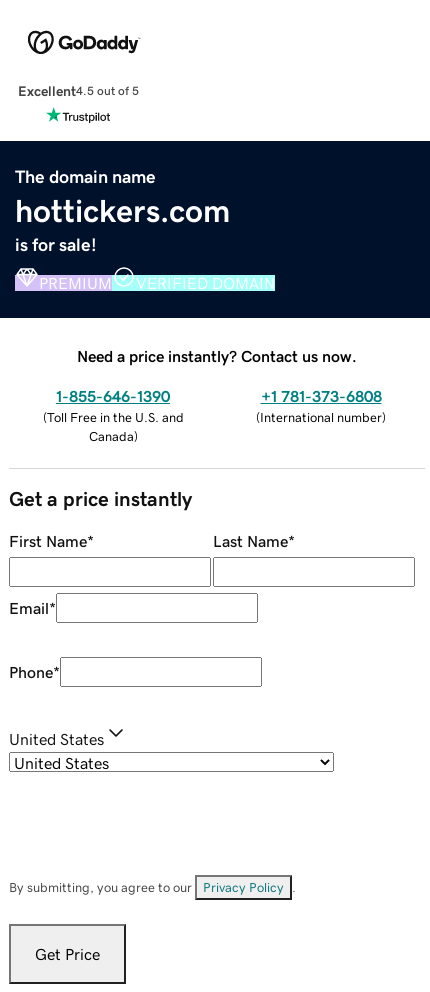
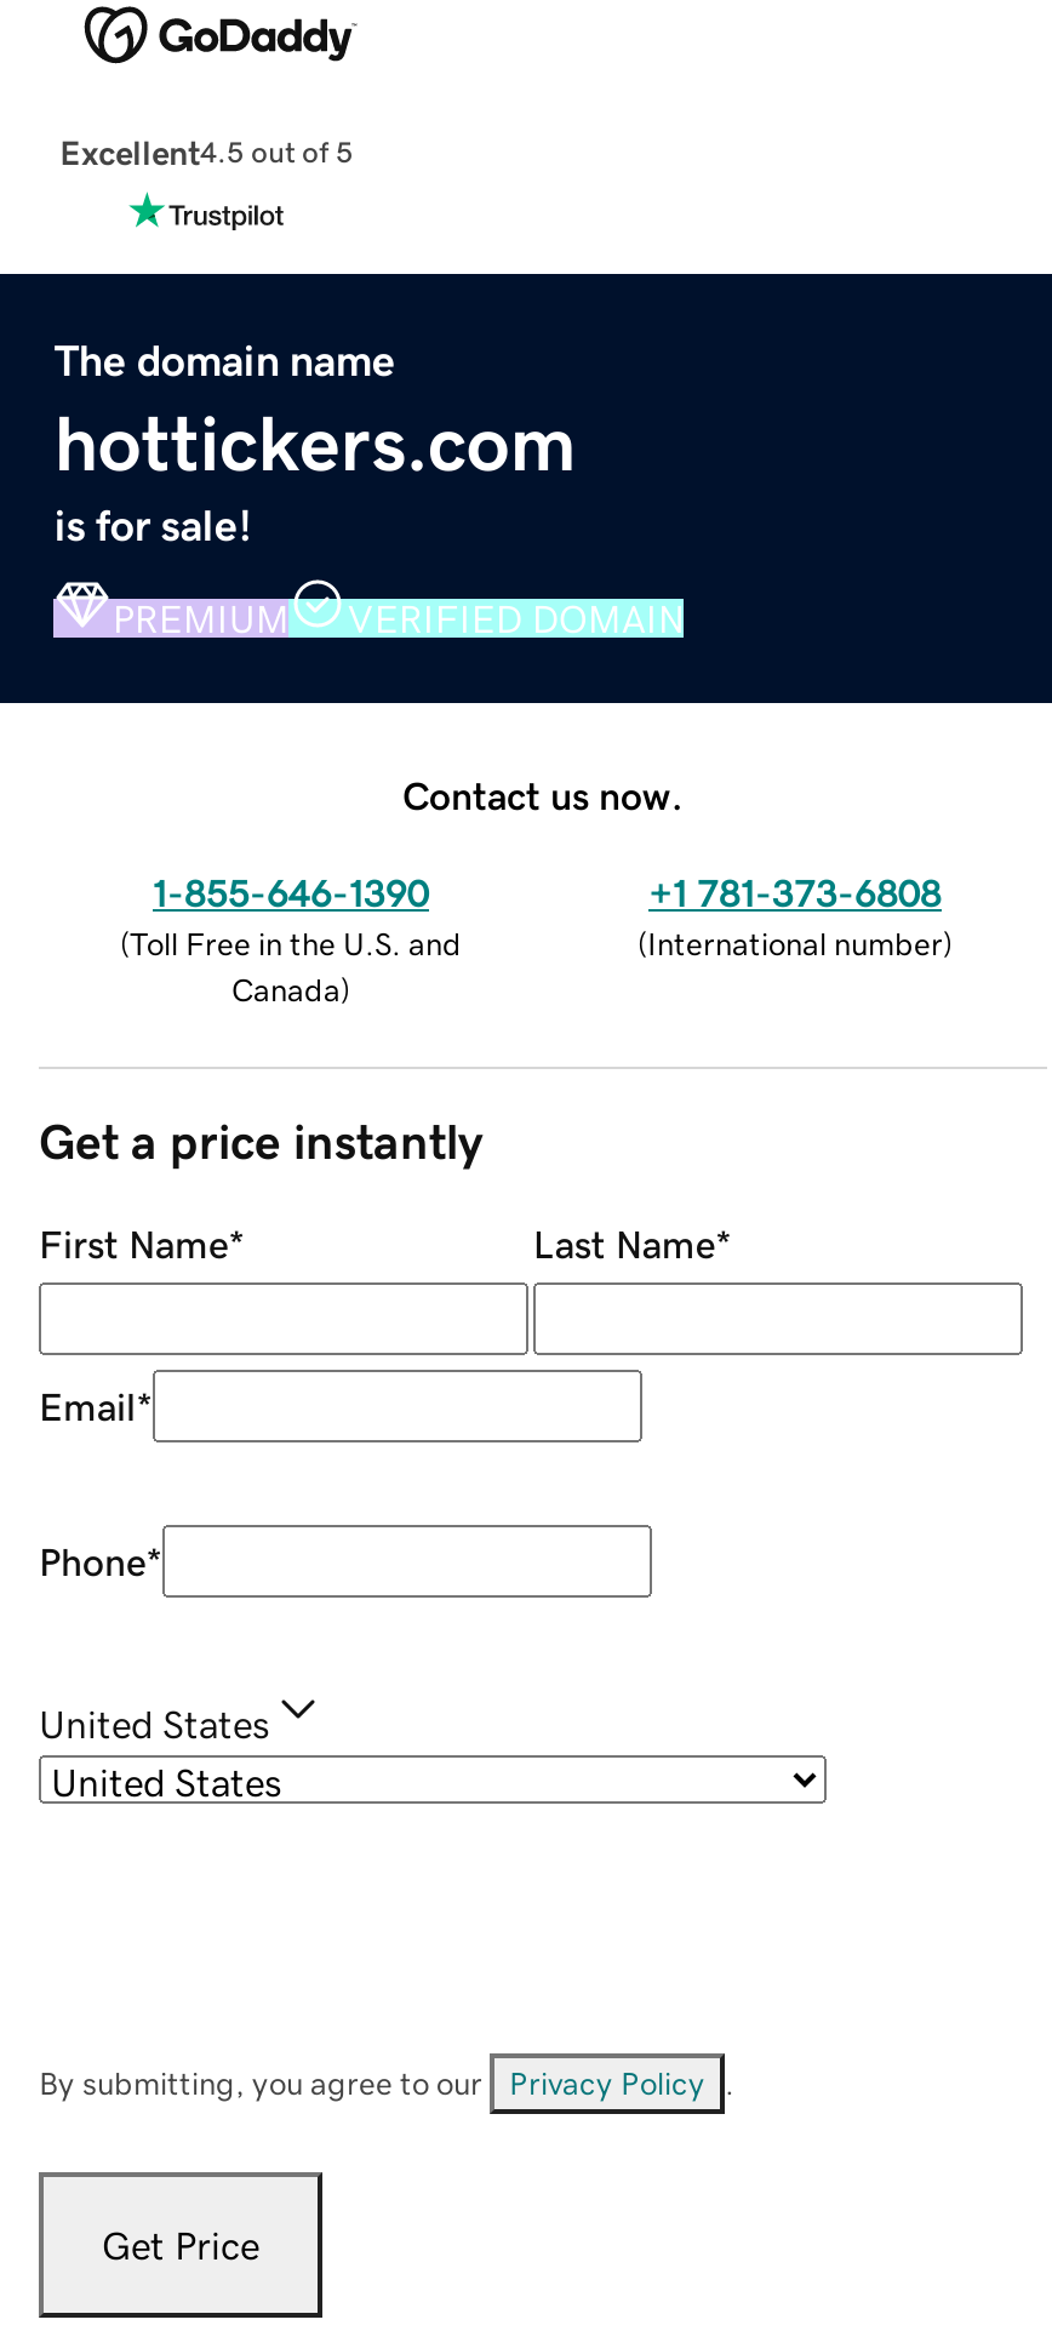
- Need a price instantly? Contact us now.
+ Contact us now.
